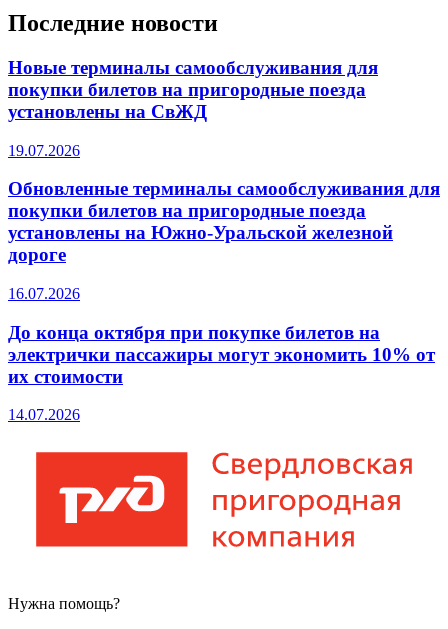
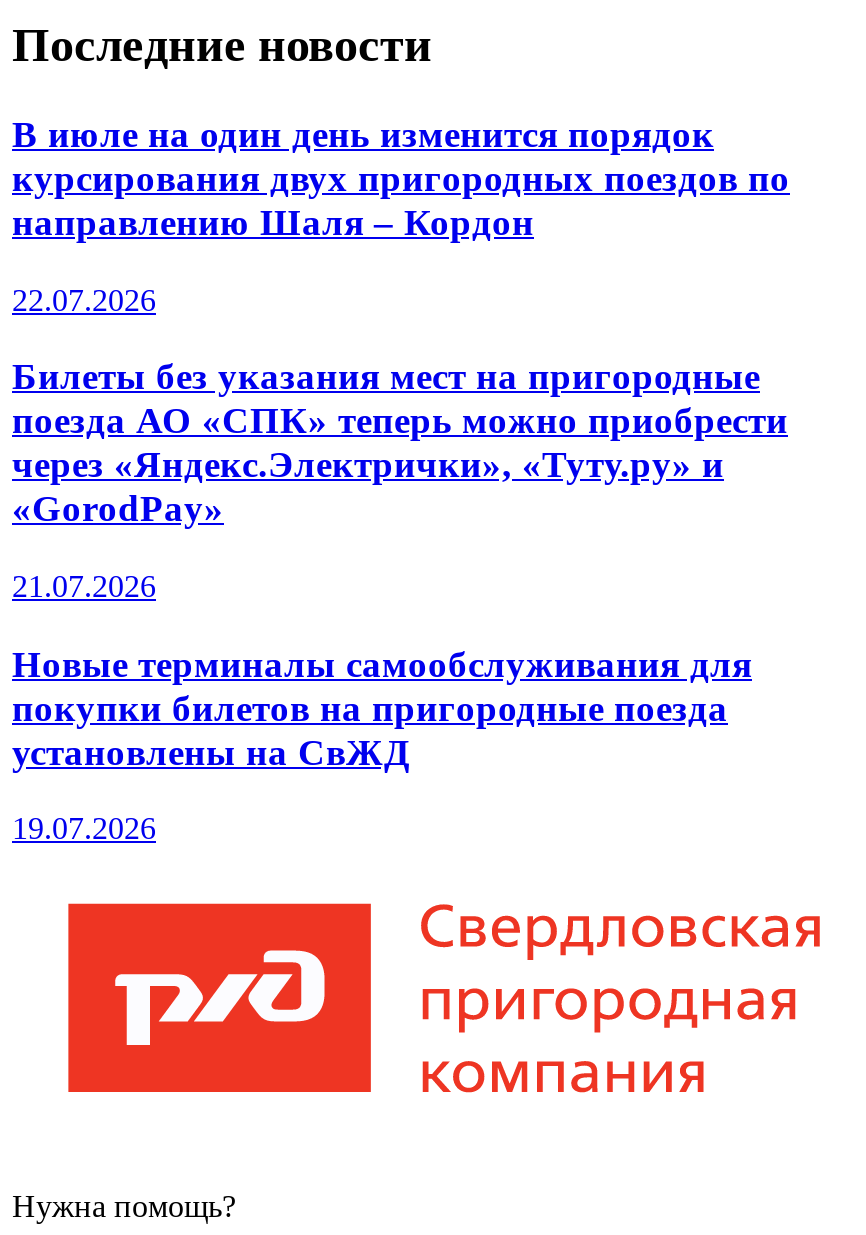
+ В июле на один день изменится порядок
+ курсирования двух пригородных поездов по
+ направлению Шаля – Кордон
+ 22.07.2026
+ Билеты без указания мест на пригородные
+ поезда АО «СПК» теперь можно приобрести
+ через «Яндекс.Электрички», «Туту.ру» и
+ «GorodPay»
+ 21.07.2026

moved down: Новые терминалы самообслуживания для | покупки билетов на пригородные поезда | установлены на СвЖД | 19.07.2026

- Обновленные терминалы самообслуживания для
- покупки билетов на пригородные поезда
- установлены на Южно-Уральской железной
- дороге
- 16.07.2026
- До конца октября при покупке билетов на
- электрички пассажиры могут экономить 10% от
- их стоимости
- 14.07.2026
